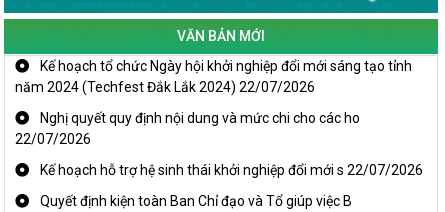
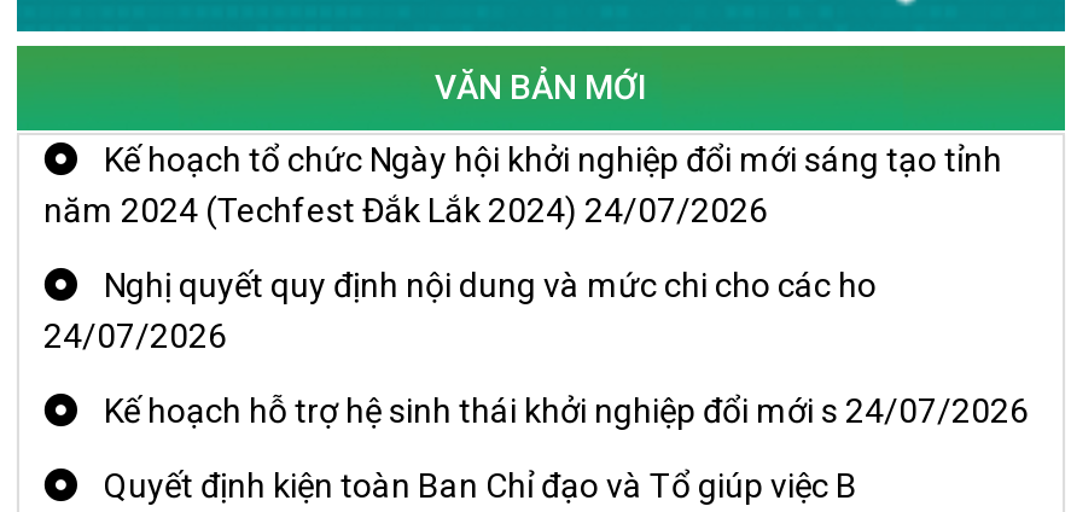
- năm 2024 (Techfest Đắk Lắk 2024) 22/07/2026
+ năm 2024 (Techfest Đắk Lắk 2024) 24/07/2026

- 22/07/2026
+ 24/07/2026

- Kế hoạch hỗ trợ hệ sinh thái khởi nghiệp đổi mới s 22/07/2026
+ Kế hoạch hỗ trợ hệ sinh thái khởi nghiệp đổi mới s 24/07/2026
